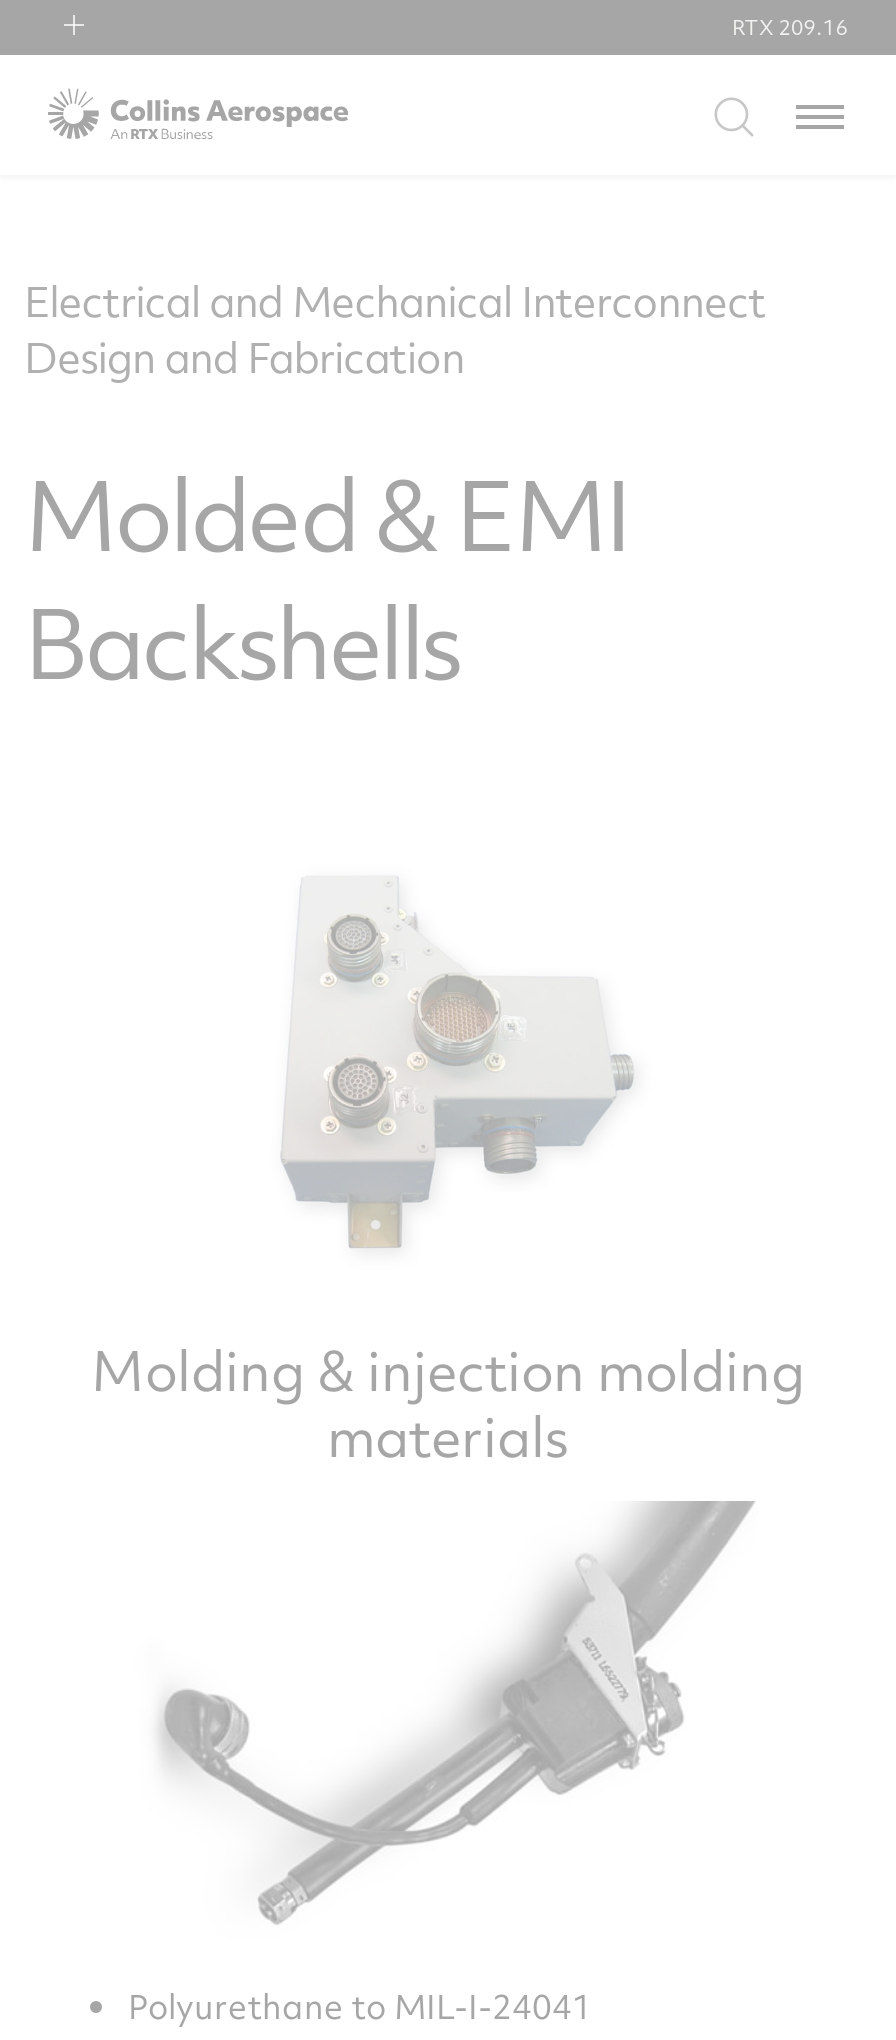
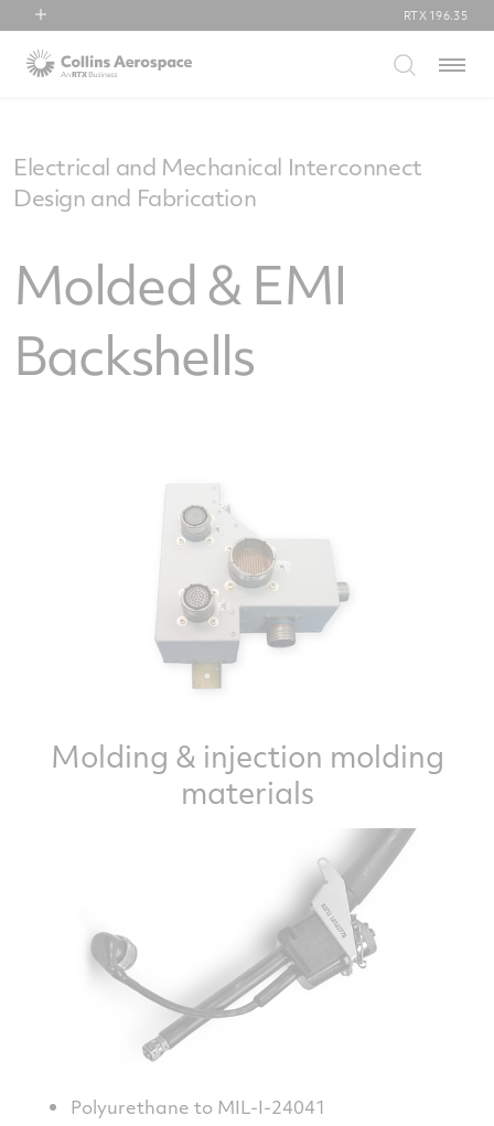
- RTX 209.16
+ RTX 196.35
